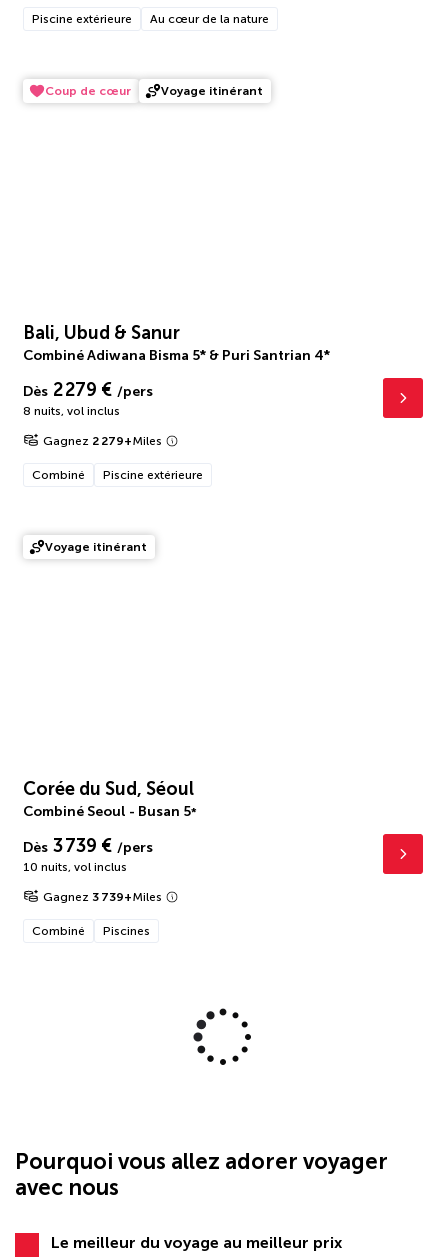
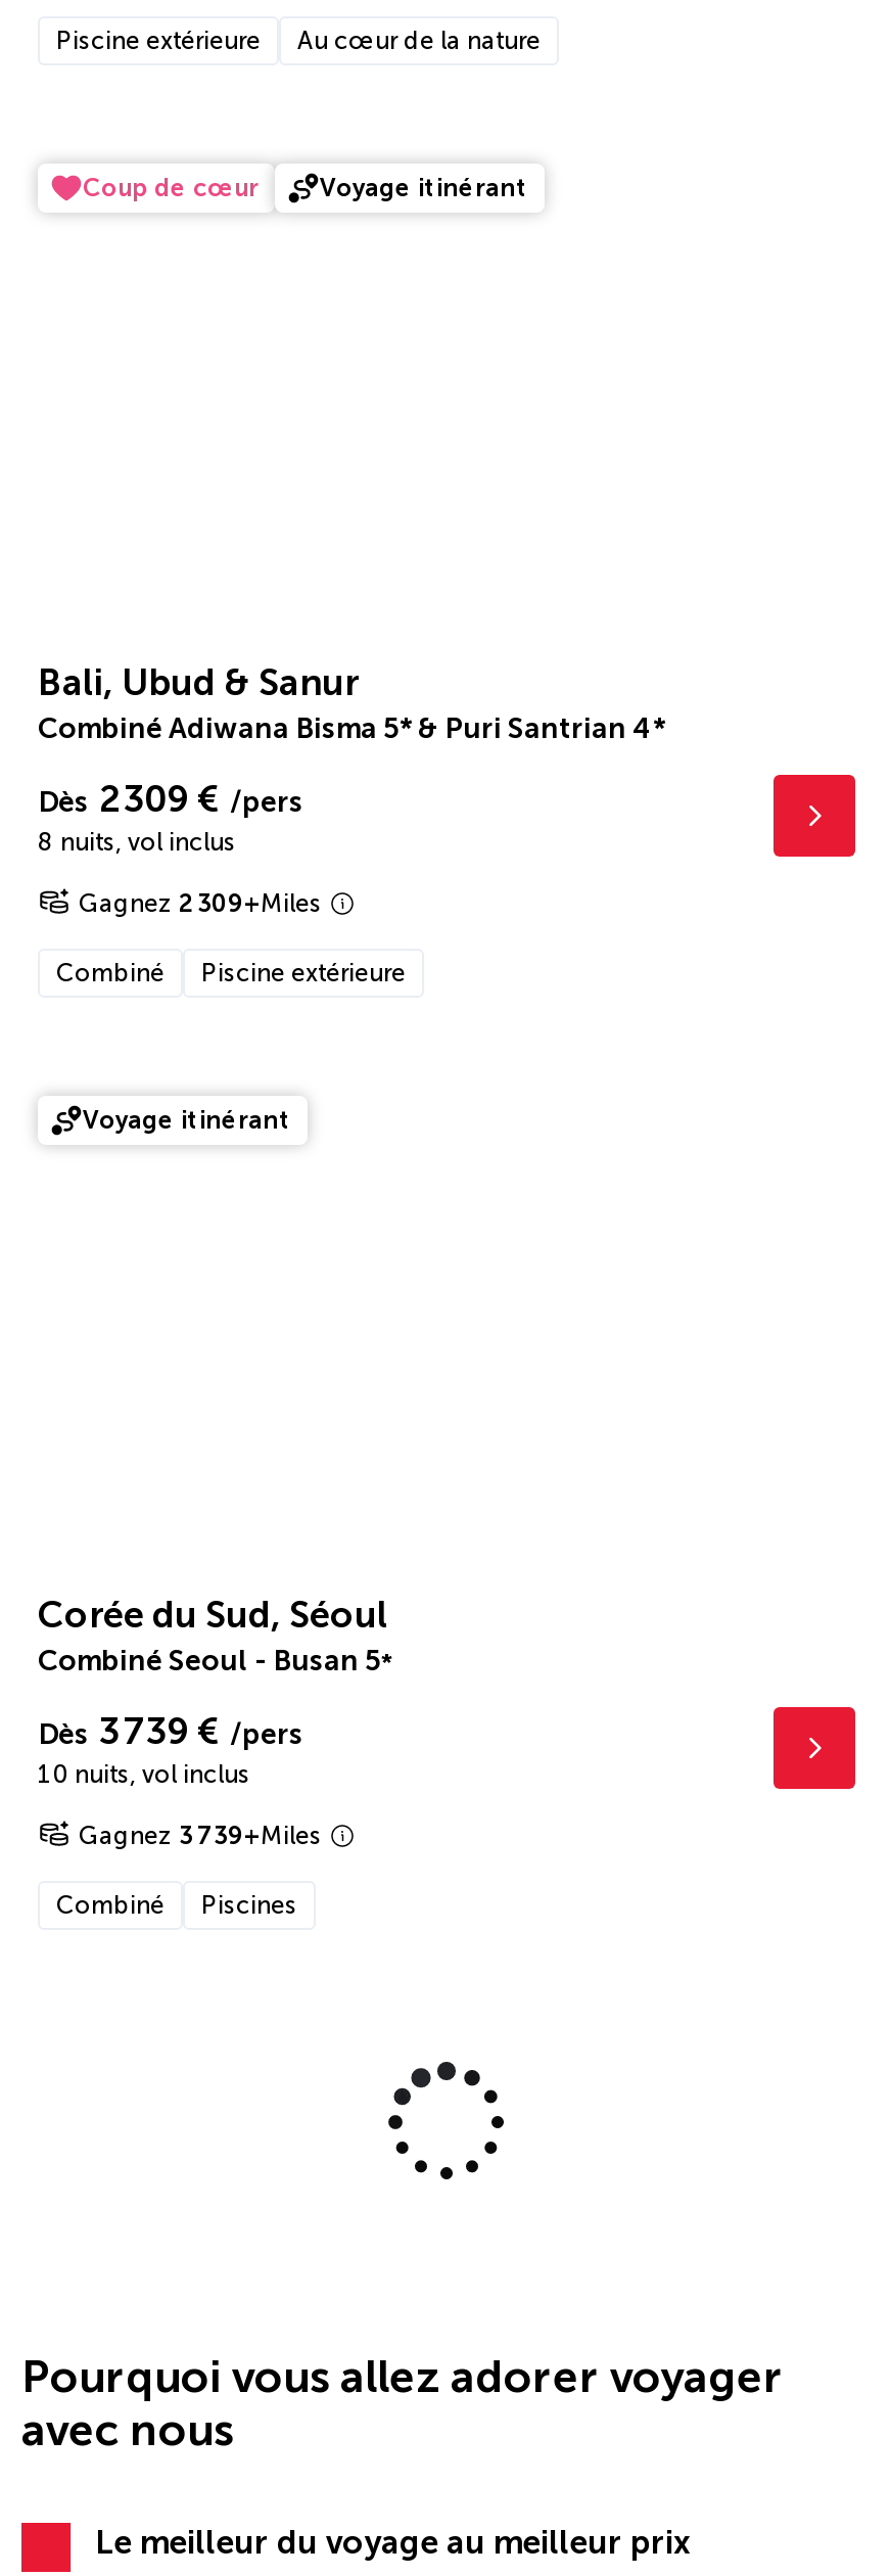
- Dès 2 279 € /pers
+ Dès 2 309 € /pers

- Gagnez 2 279+Miles
+ Gagnez 2 309+Miles
